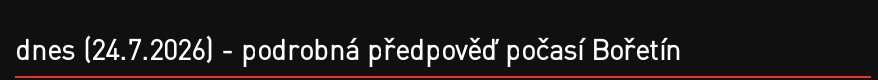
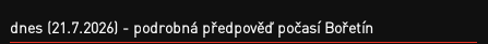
- dnes (24.7.2026) podrobná předpověď počasí Bořetín
+ dnes (21.7.2026) podrobná předpověď počasí Bořetín
